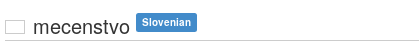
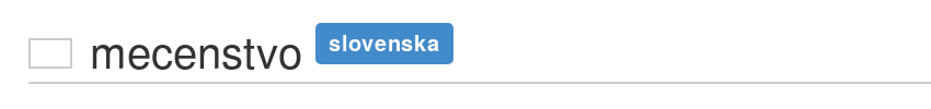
- Slovenian
+ slovenska
